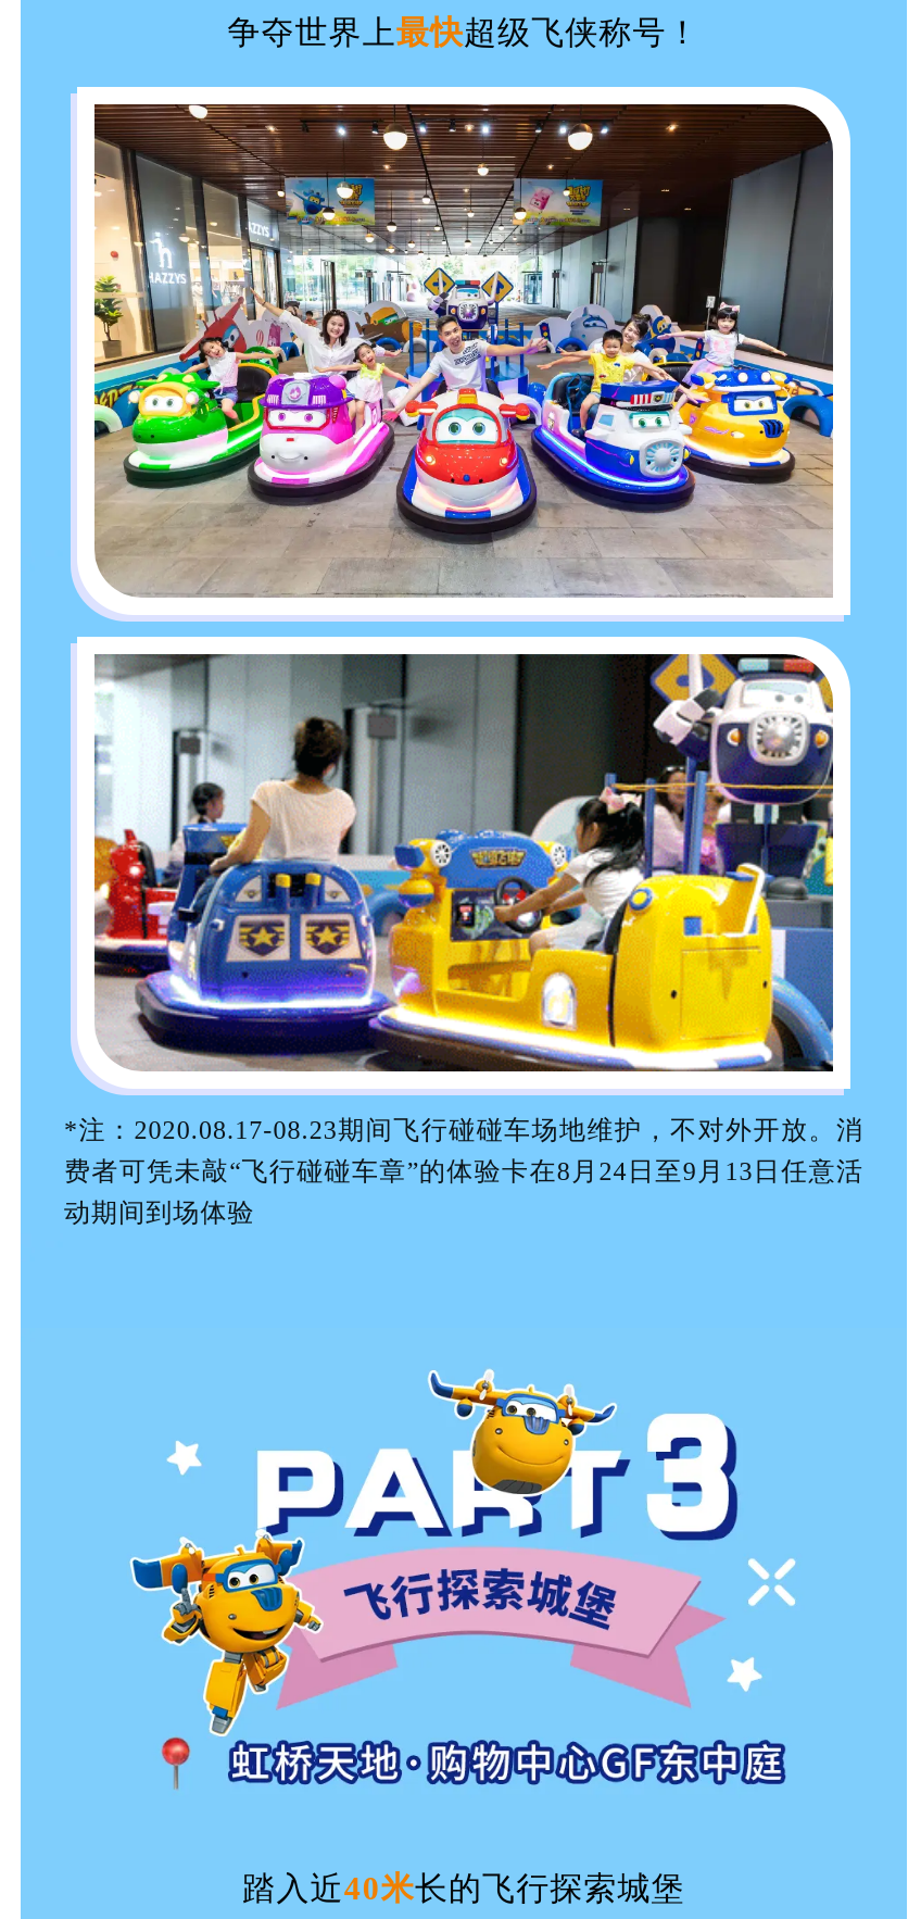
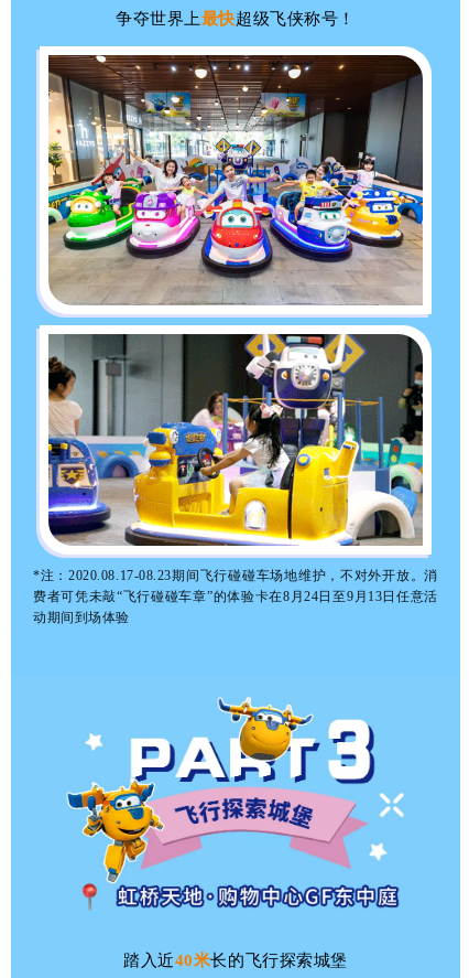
- [image]
+ [image]
